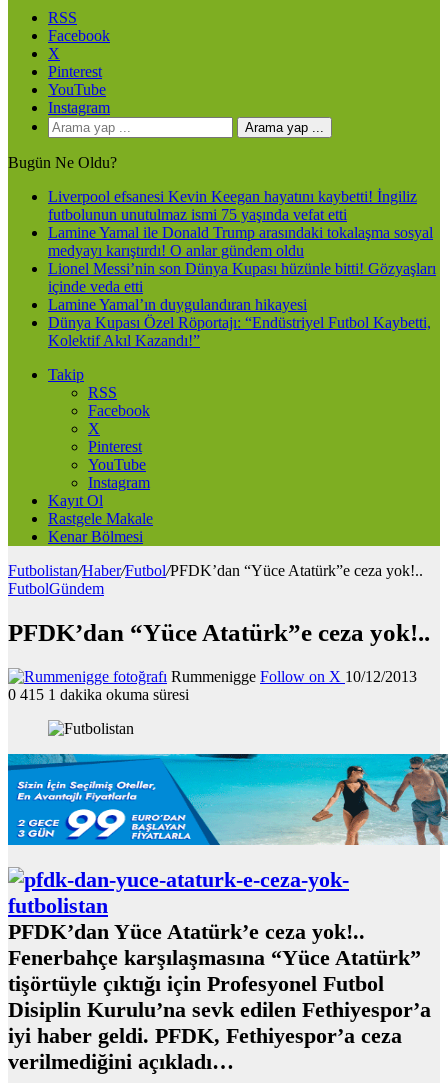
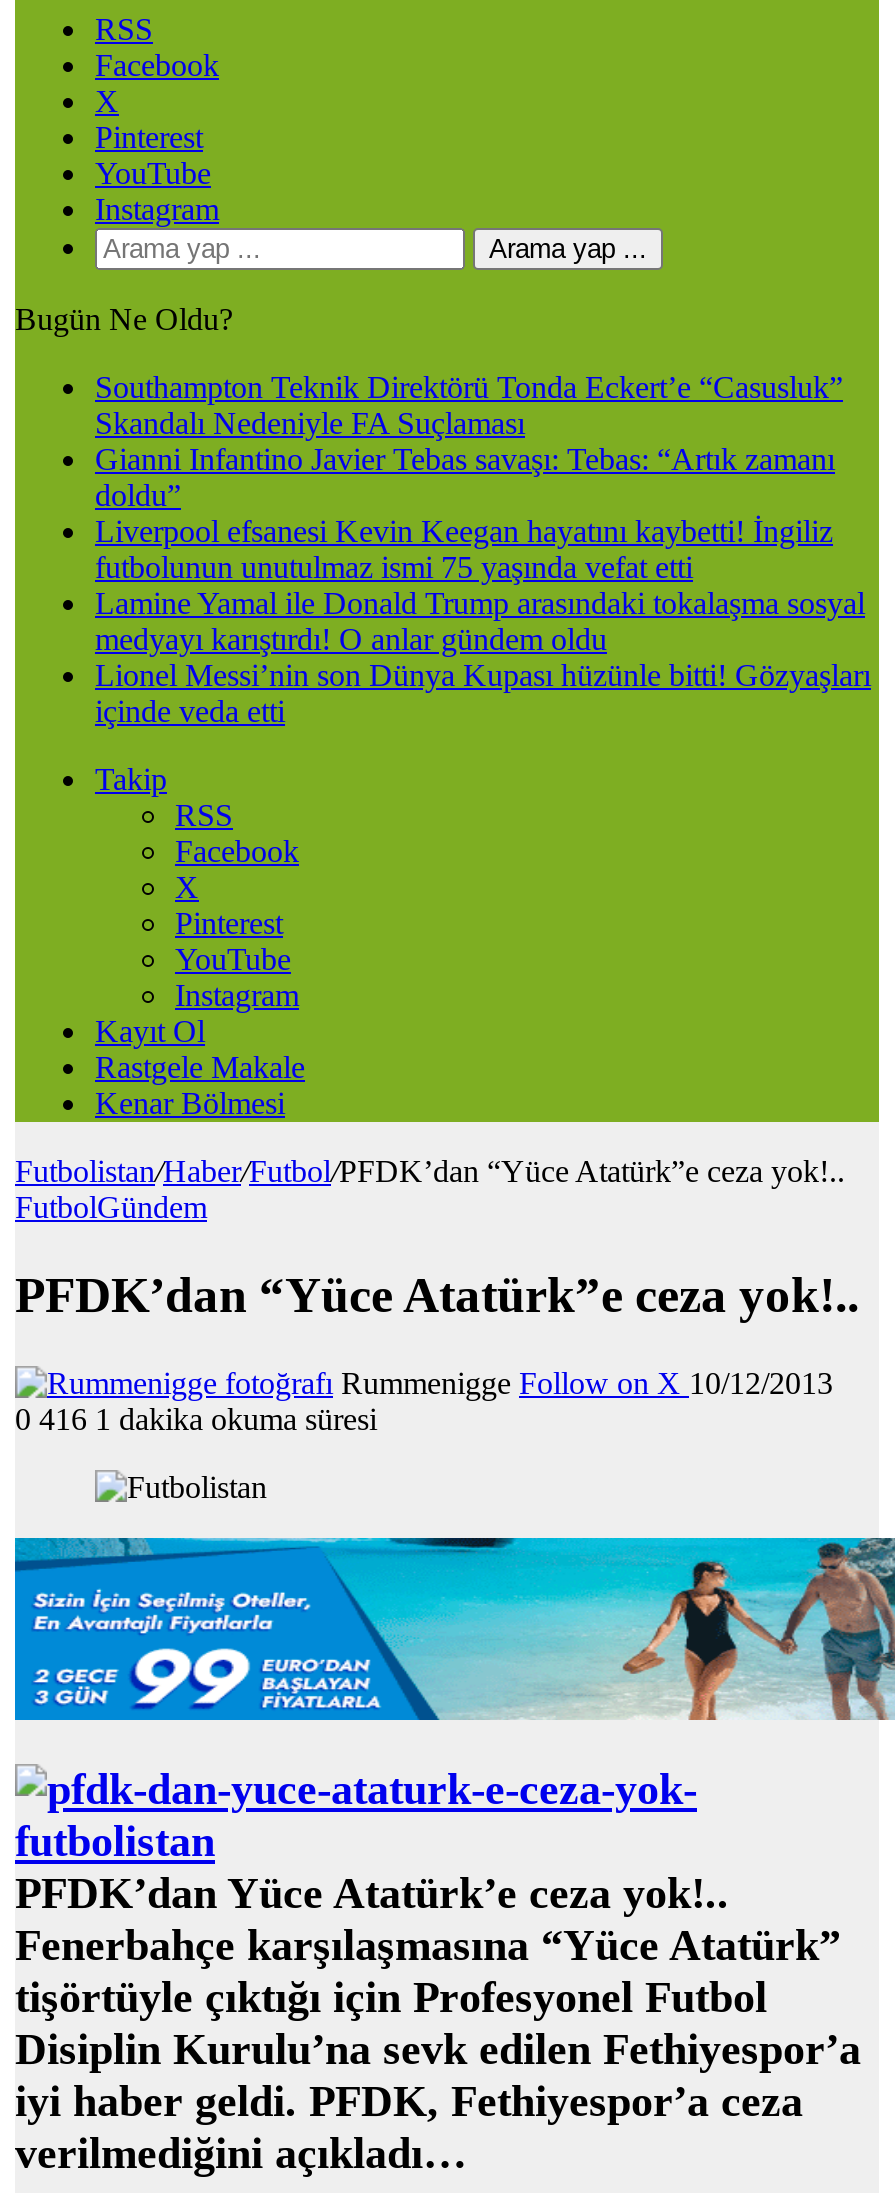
+ Southampton Teknik Direktörü Tonda Eckert’e “Casusluk”
+ Skandalı Nedeniyle FA Suçlaması
+ Gianni Infantino Javier Tebas savaşı: Tebas: “Artık zamanı
+ doldu”

moved down: Liverpool efsanesi Kevin Keegan hayatını kaybetti! İngiliz | futbolunun unutulmaz ismi 75 yaşında vefat etti | Lamine Yamal ile Donald Trump arasındaki tokalaşma sosyal | medyayı karıştırdı! O anlar gündem oldu | Lionel Messi’nin son Dünya Kupası hüzünle bitti! Gözyaşları | içinde veda etti

- Lamine Yamal’ın duygulandıran hikayesi
- Dünya Kupası Özel Röportajı: “Endüstriyel Futbol Kaybetti,
- Kolektif Akıl Kazandı!”

- 0 415 1 dakika okuma süresi
+ 0 416 1 dakika okuma süresi
